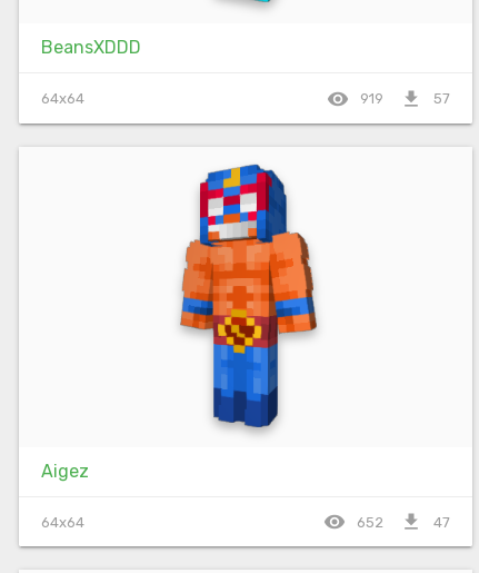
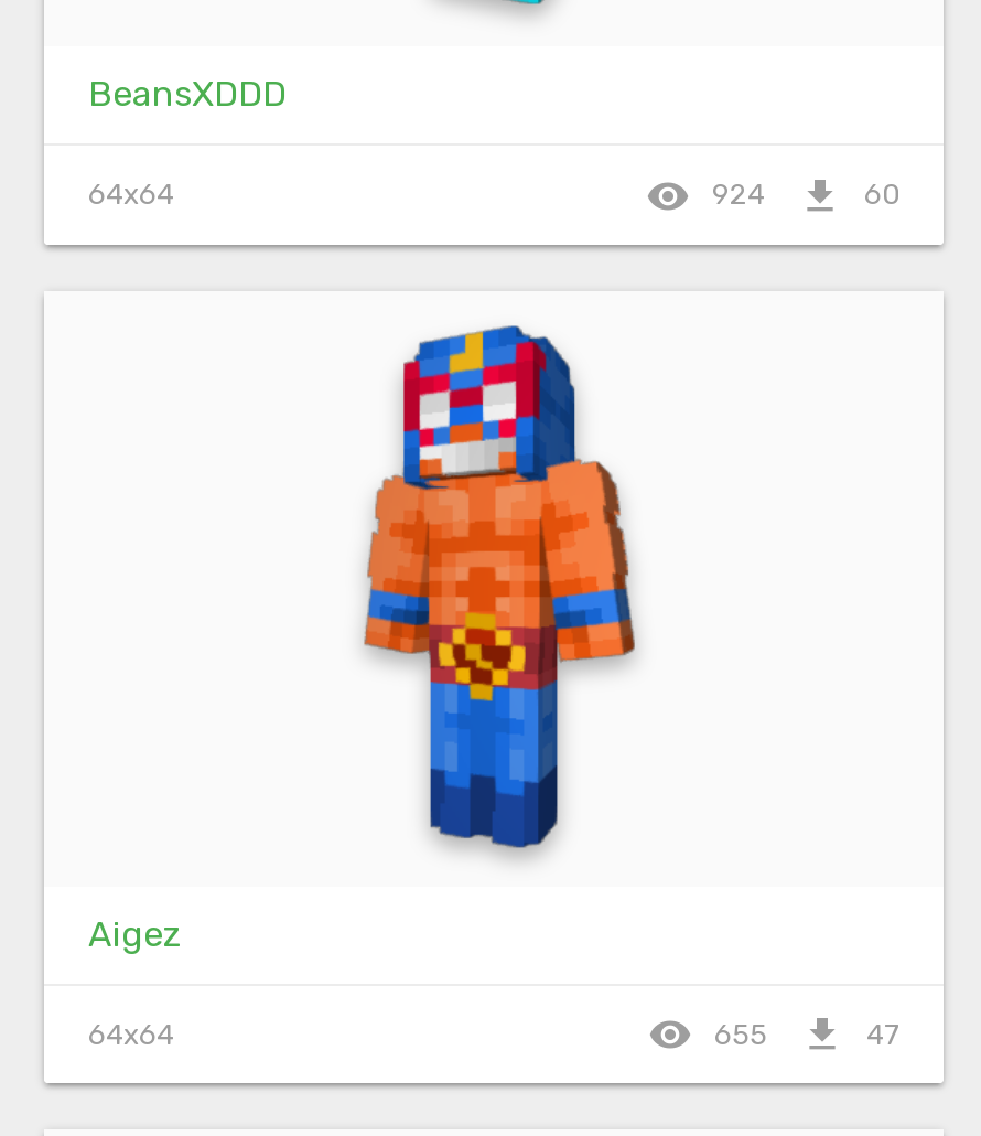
- 919
+ 924

- 57
+ 60

- 652
+ 655
